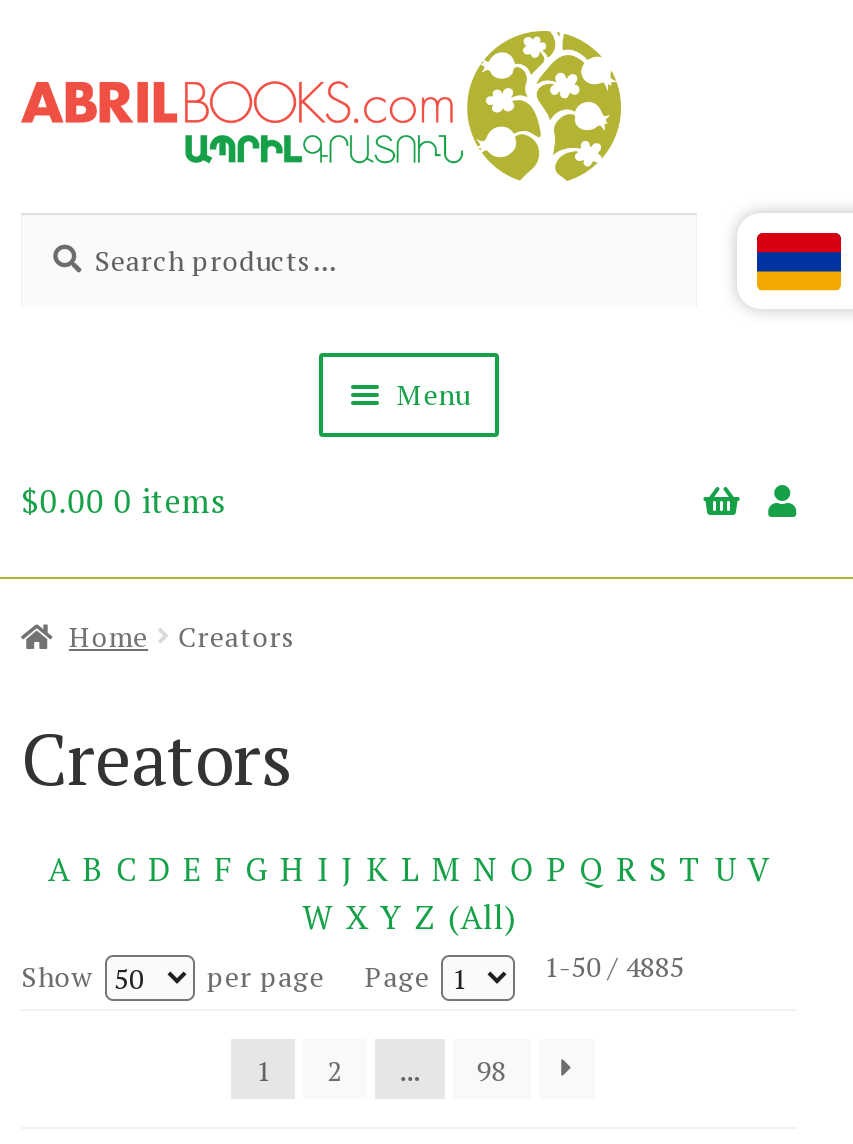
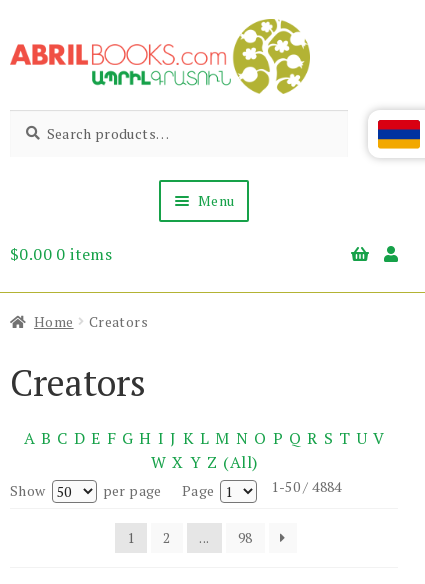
- 1-50 / 4885
+ 1-50 / 4884
